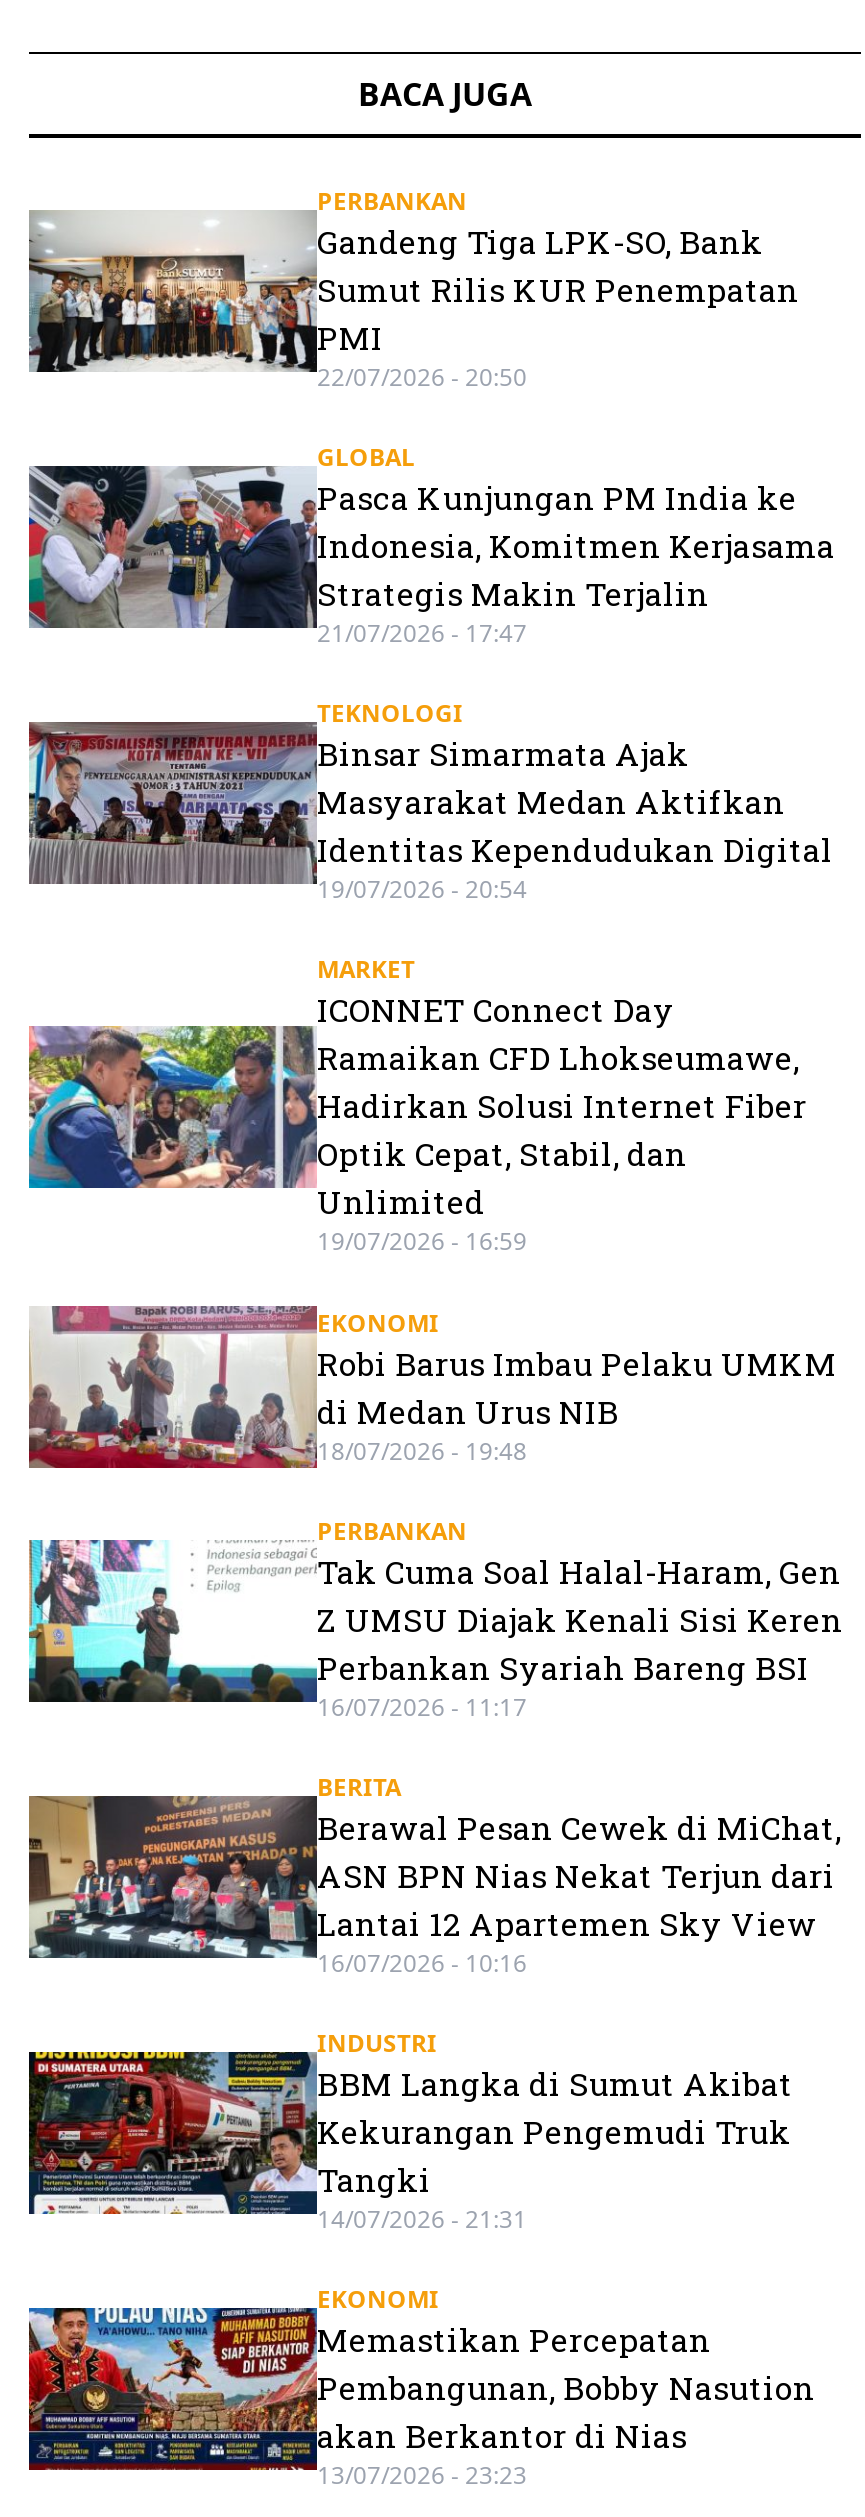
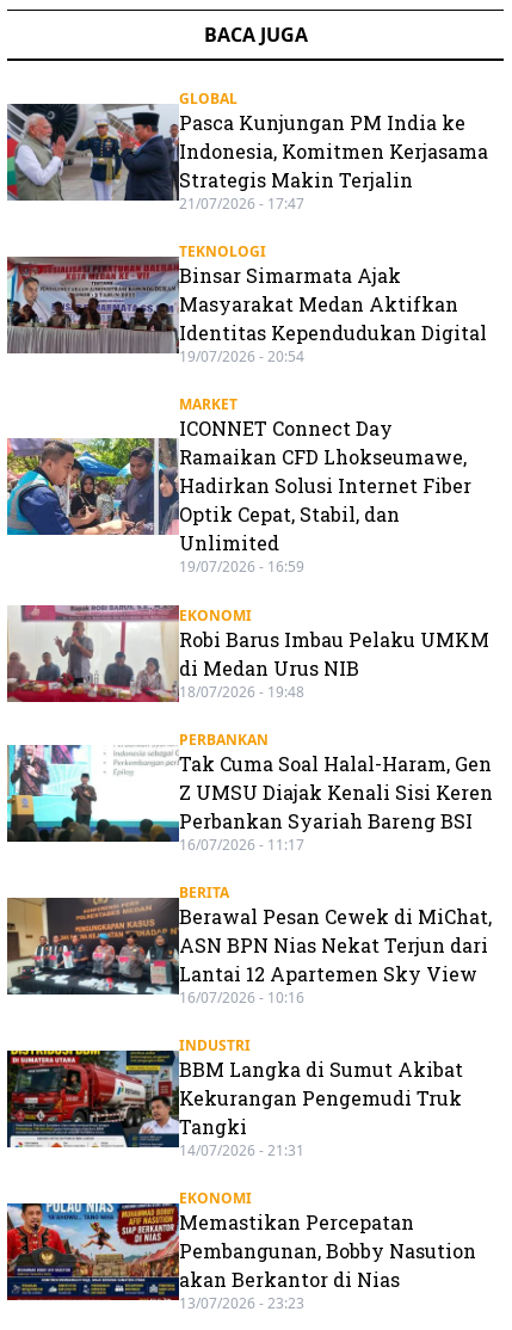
- [image]
- PERBANKAN
- Gandeng Tiga LPK-SO, Bank
- Sumut Rilis KUR Penempatan
- PMI
- 22/07/2026 - 20:50
